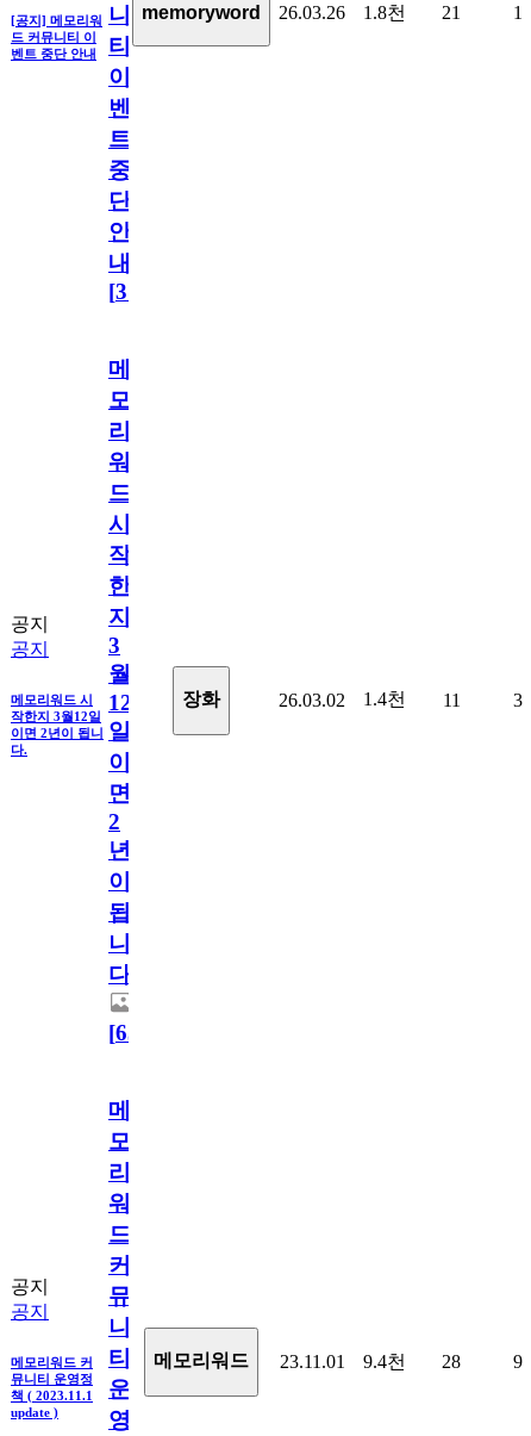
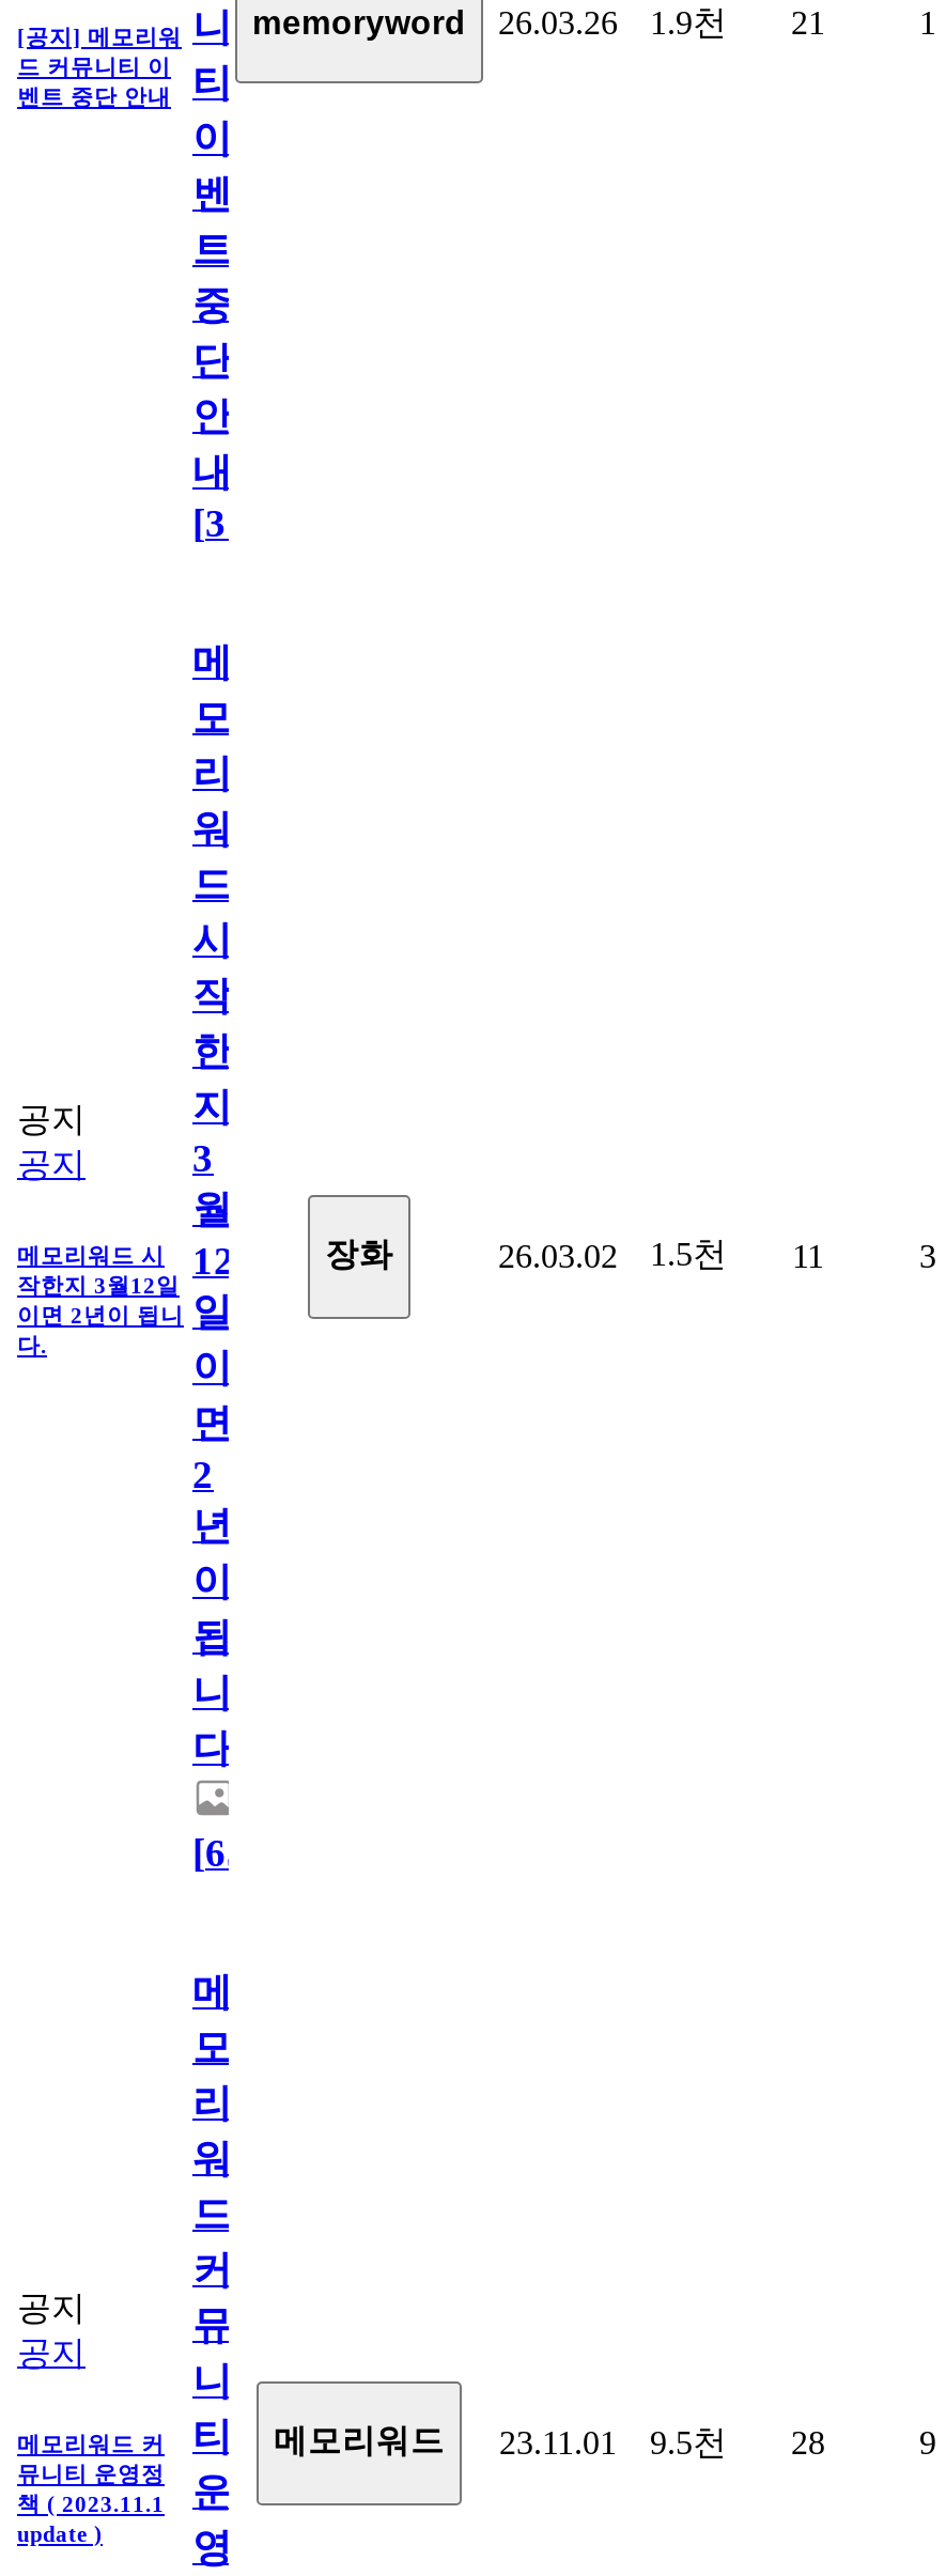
- 1.8천
+ 1.9천

- 26.03.02 1.4천 11
+ 26.03.02 1.5천 11

- 메모리워드 커 티 메모리워드 23.11.01 9.4천 28
+ 메모리워드 커 티 메모리워드 23.11.01 9.5천 28
